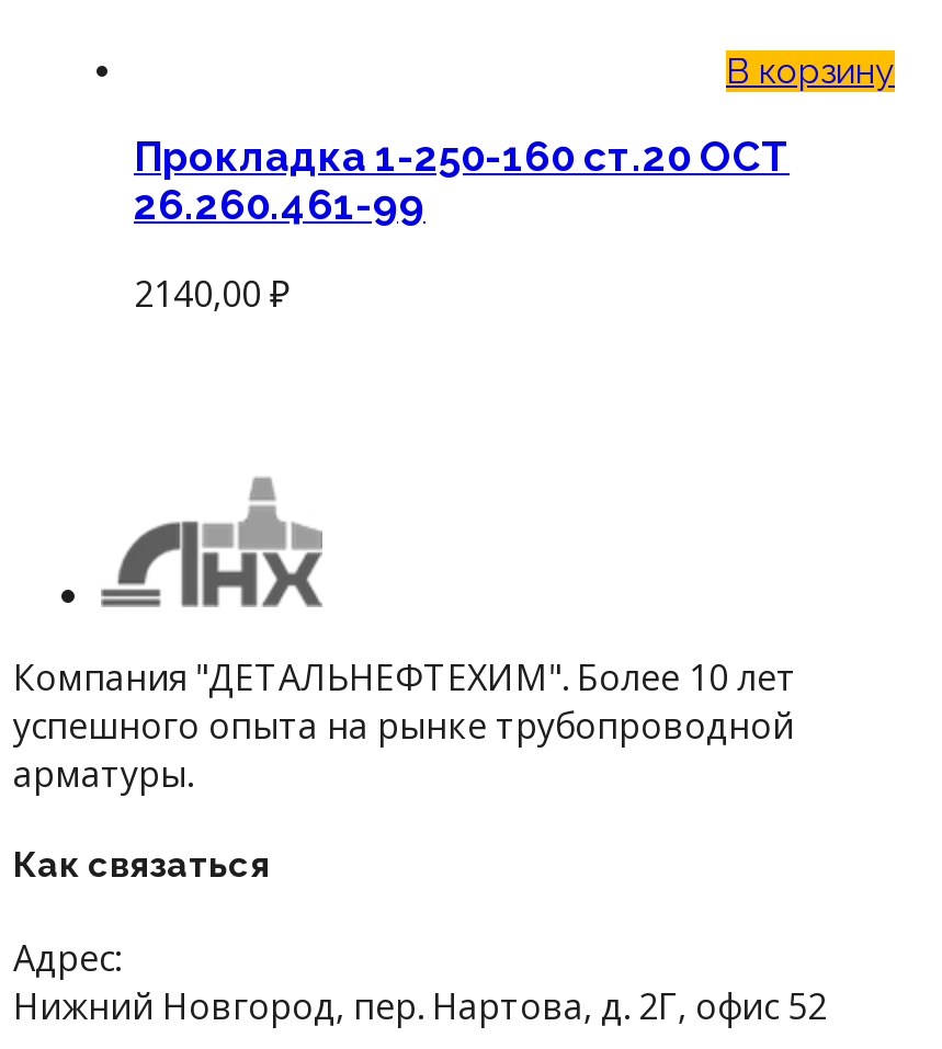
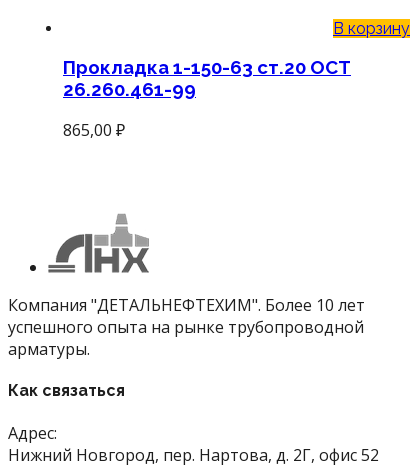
- Прокладка 1-250-160 ст.20 ОСТ
+ Прокладка 1-150-63 ст.20 ОСТ

- 2140,00 ₽
+ 865,00 ₽
